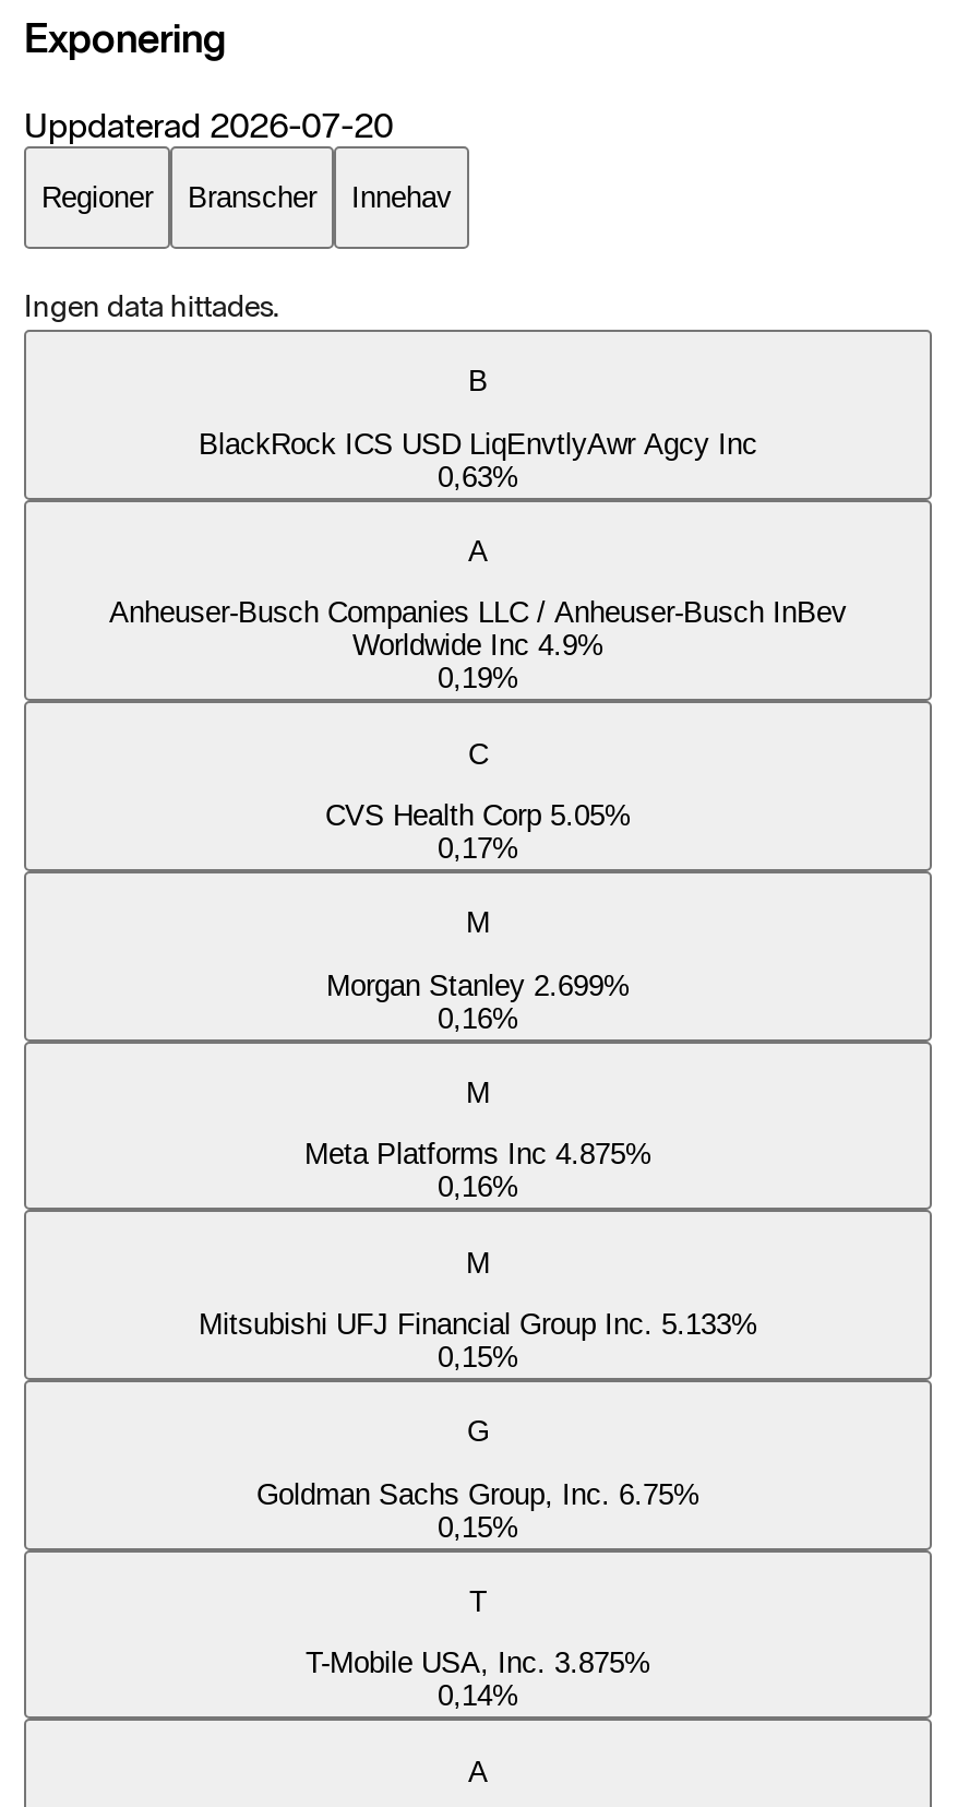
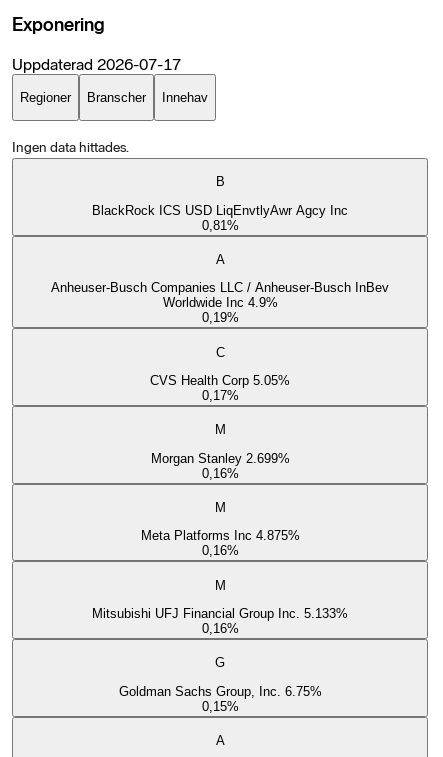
- Uppdaterad 2026-07-20
+ Uppdaterad 2026-07-17

- 0,63%
+ 0,81%

- 0,15%
+ 0,16%

- T
- T-Mobile USA, Inc. 3.875%
- 0,14%
